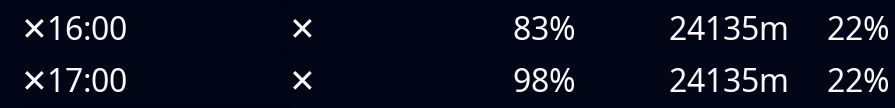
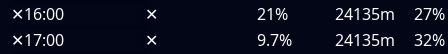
- 83%
+ 21%

- 24135m 22%
+ 24135m 27%

- 98%
+ 9.7%

- 22%
+ 32%
